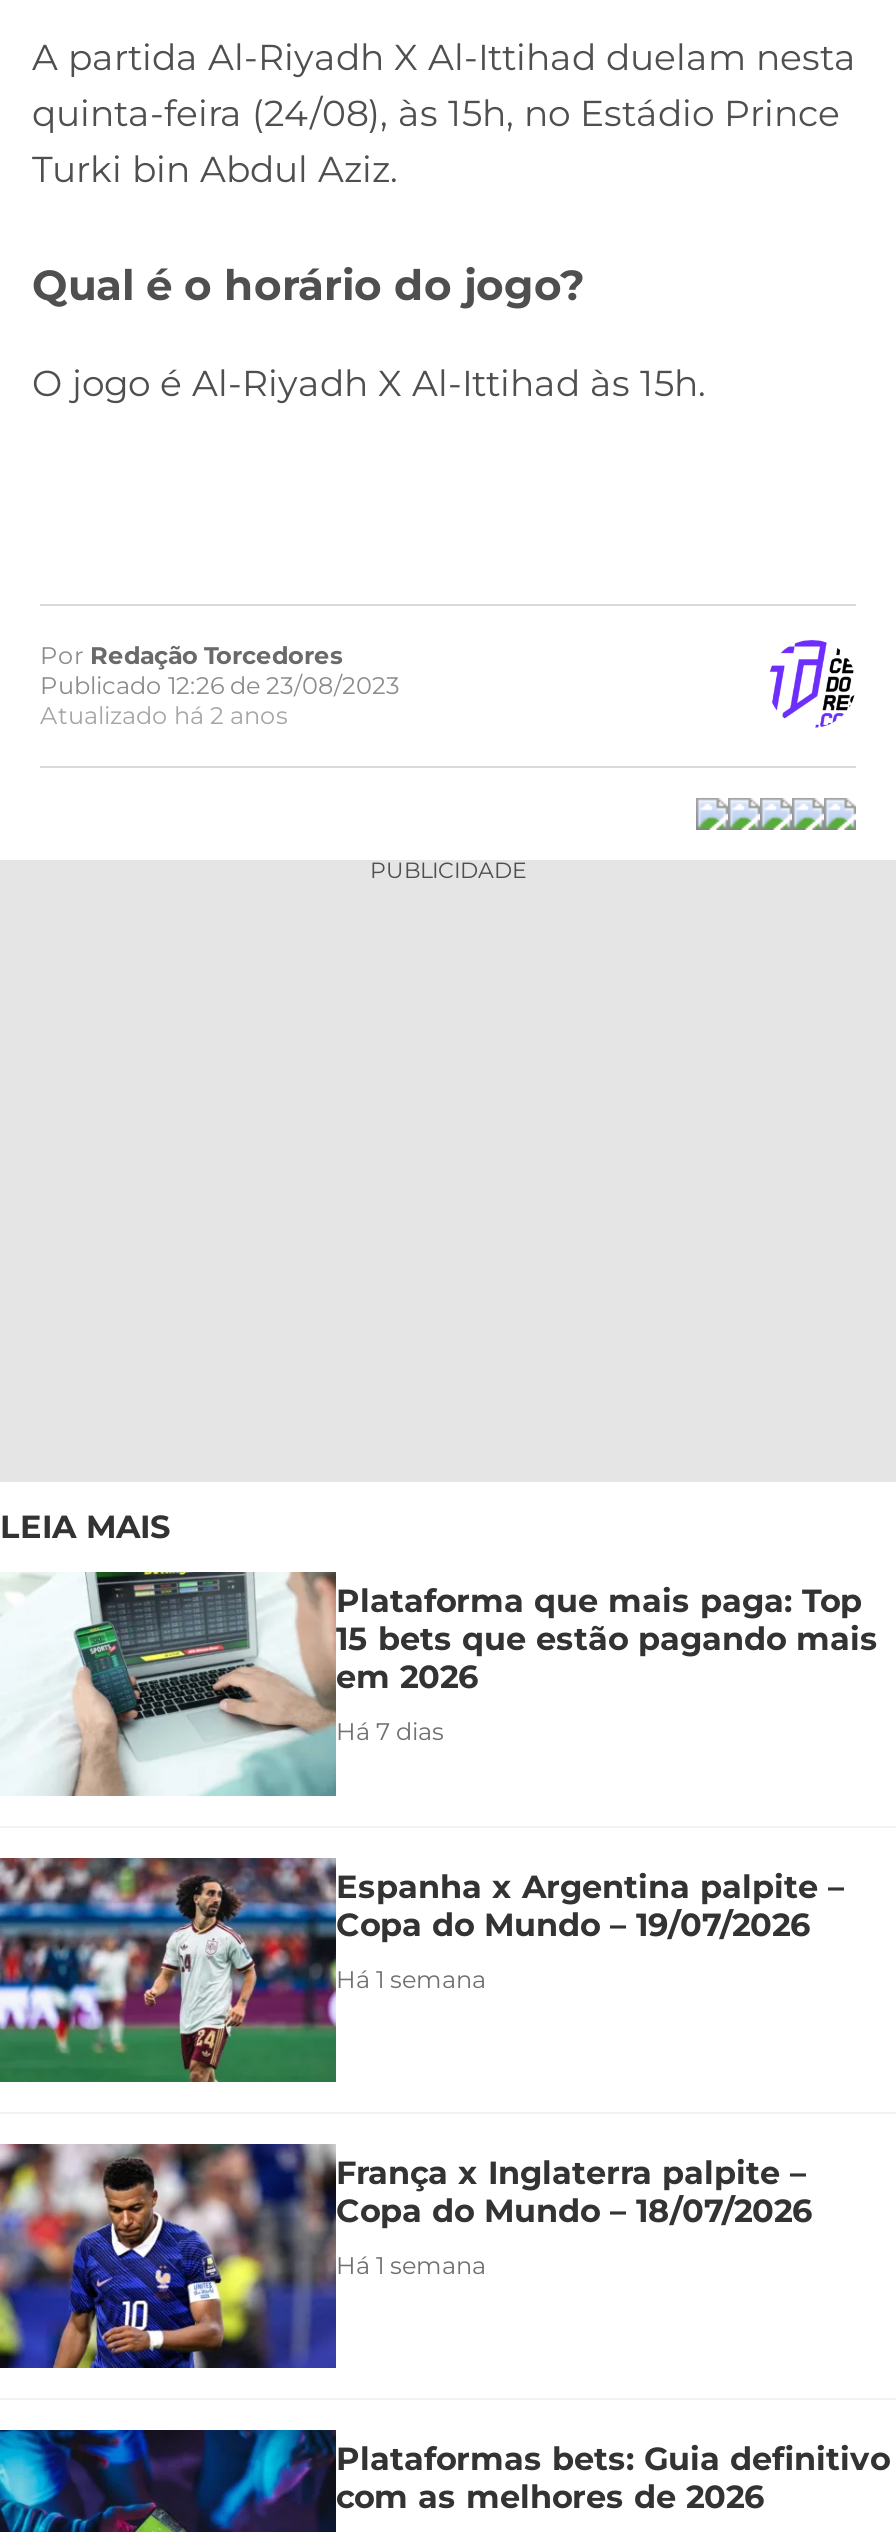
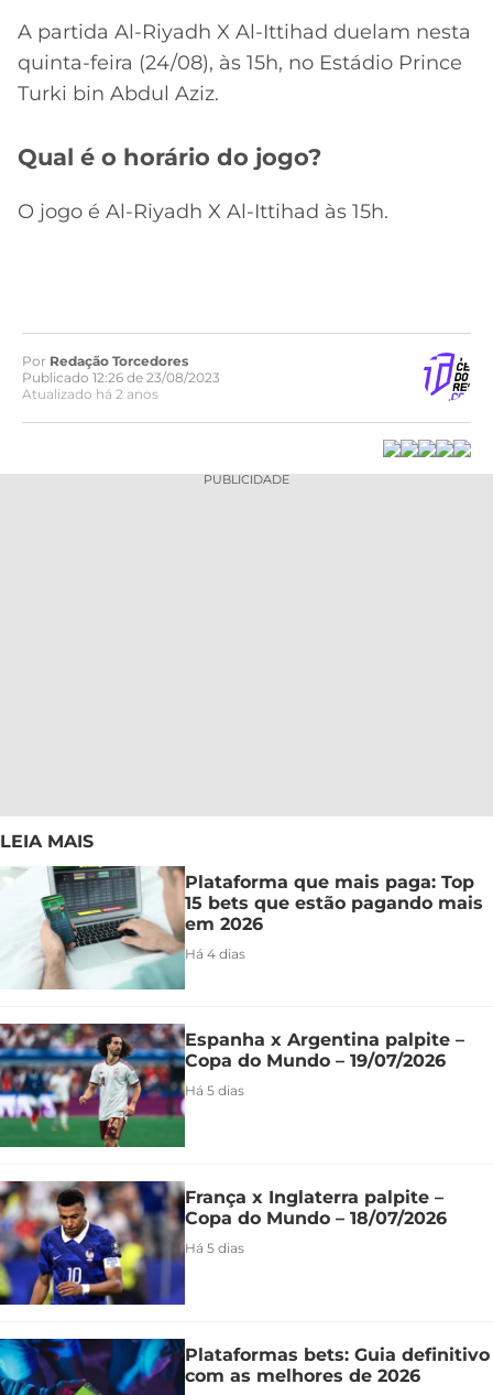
- Há 7 dias
+ Há 4 dias

- Há 1 semana
+ Há 5 dias

- Há 1 semana
+ Há 5 dias
